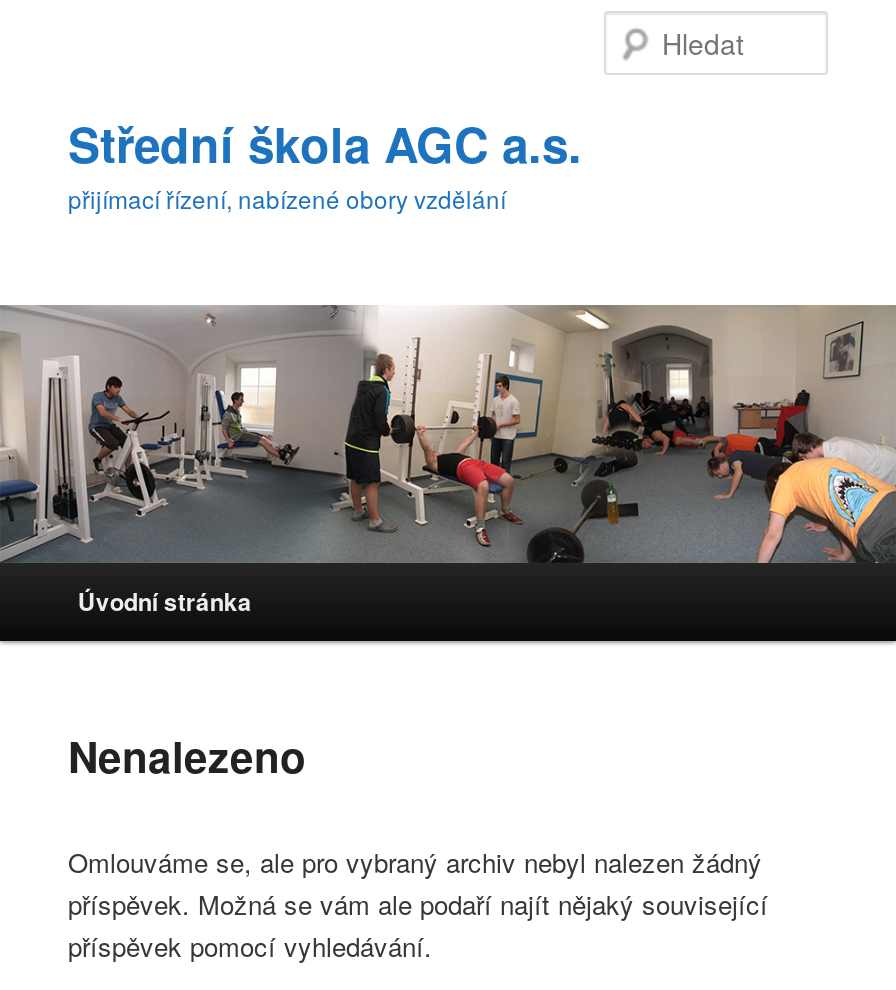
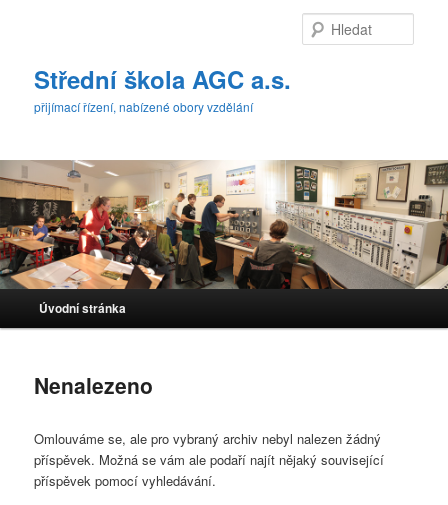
- [image]
+ [image]
